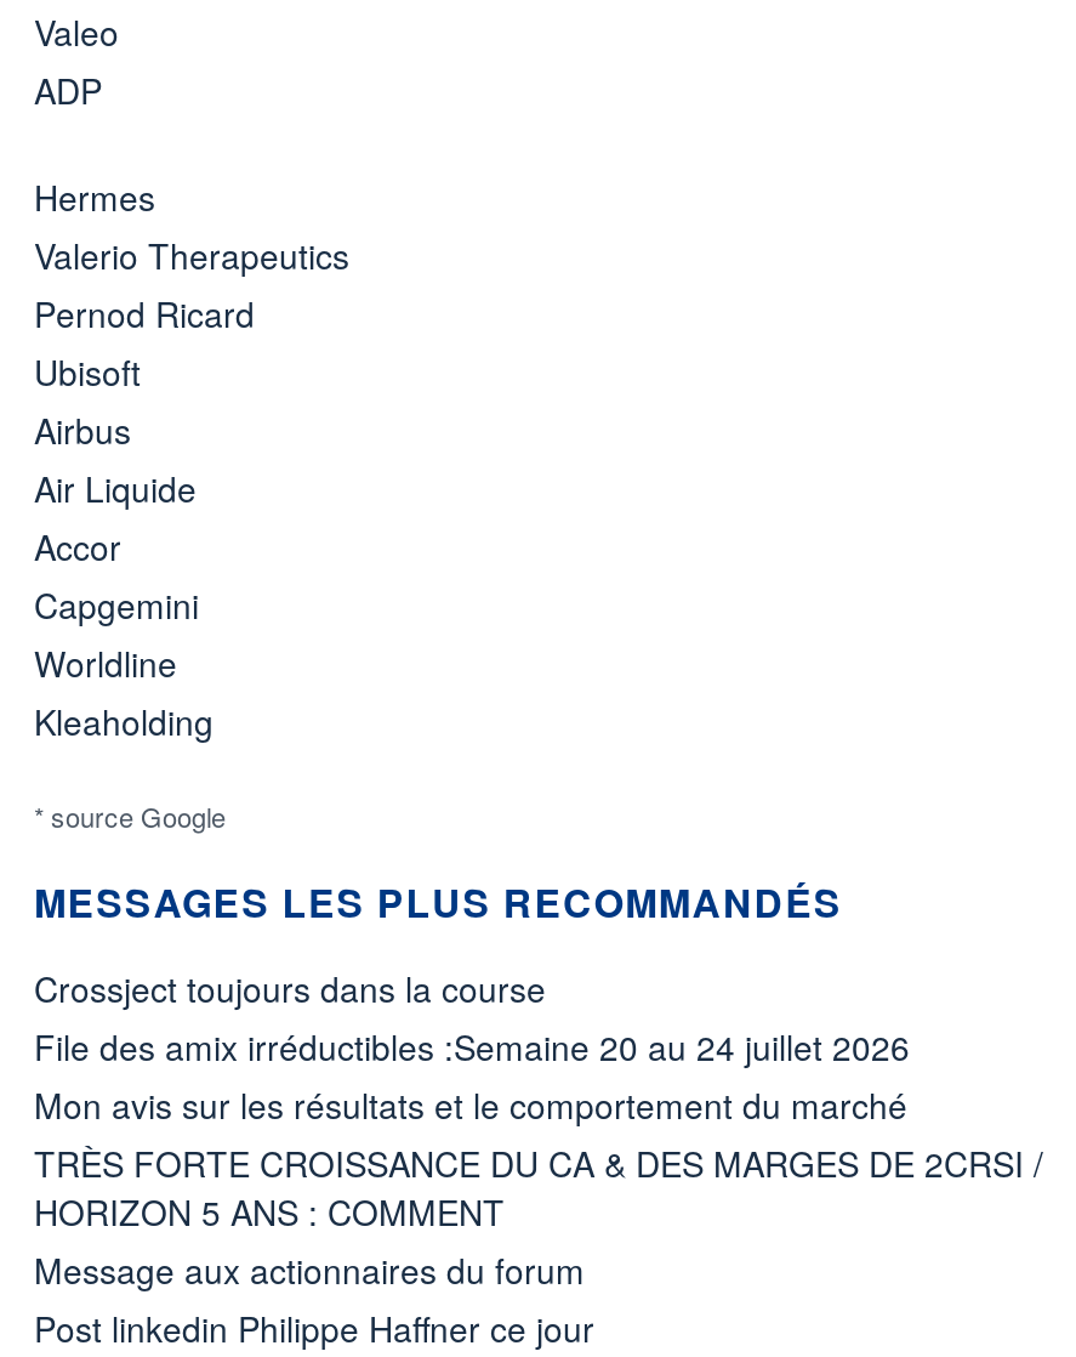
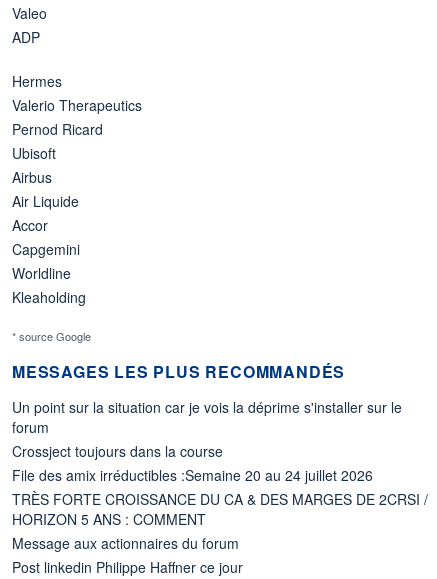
+ Un point sur la situation car je vois la déprime s'installer sur le
+ forum

moved down: Crossject toujours dans la course | File des amix irréductibles :Semaine 20 au 24 juillet 2026

- Mon avis sur les résultats et le comportement du marché
